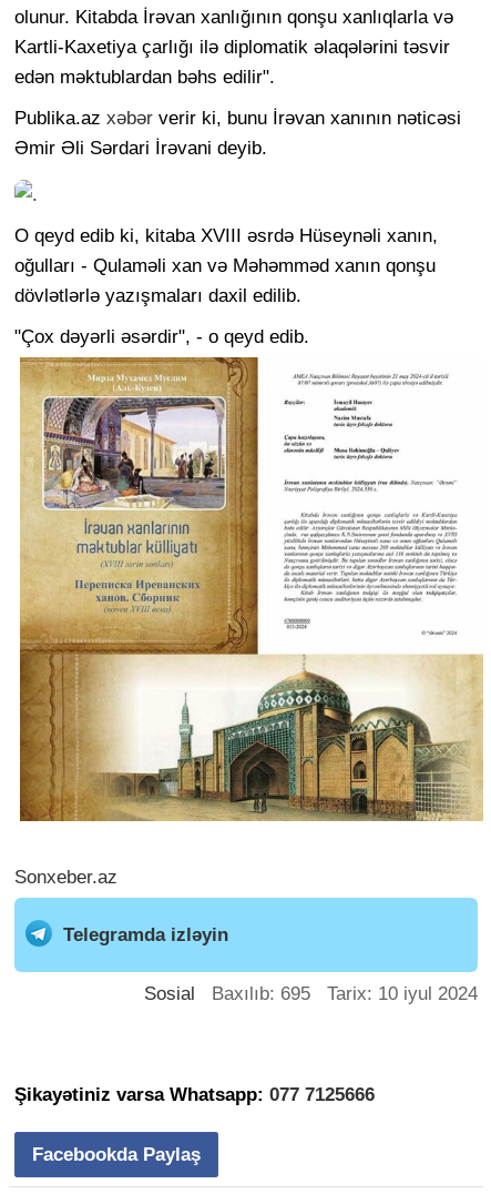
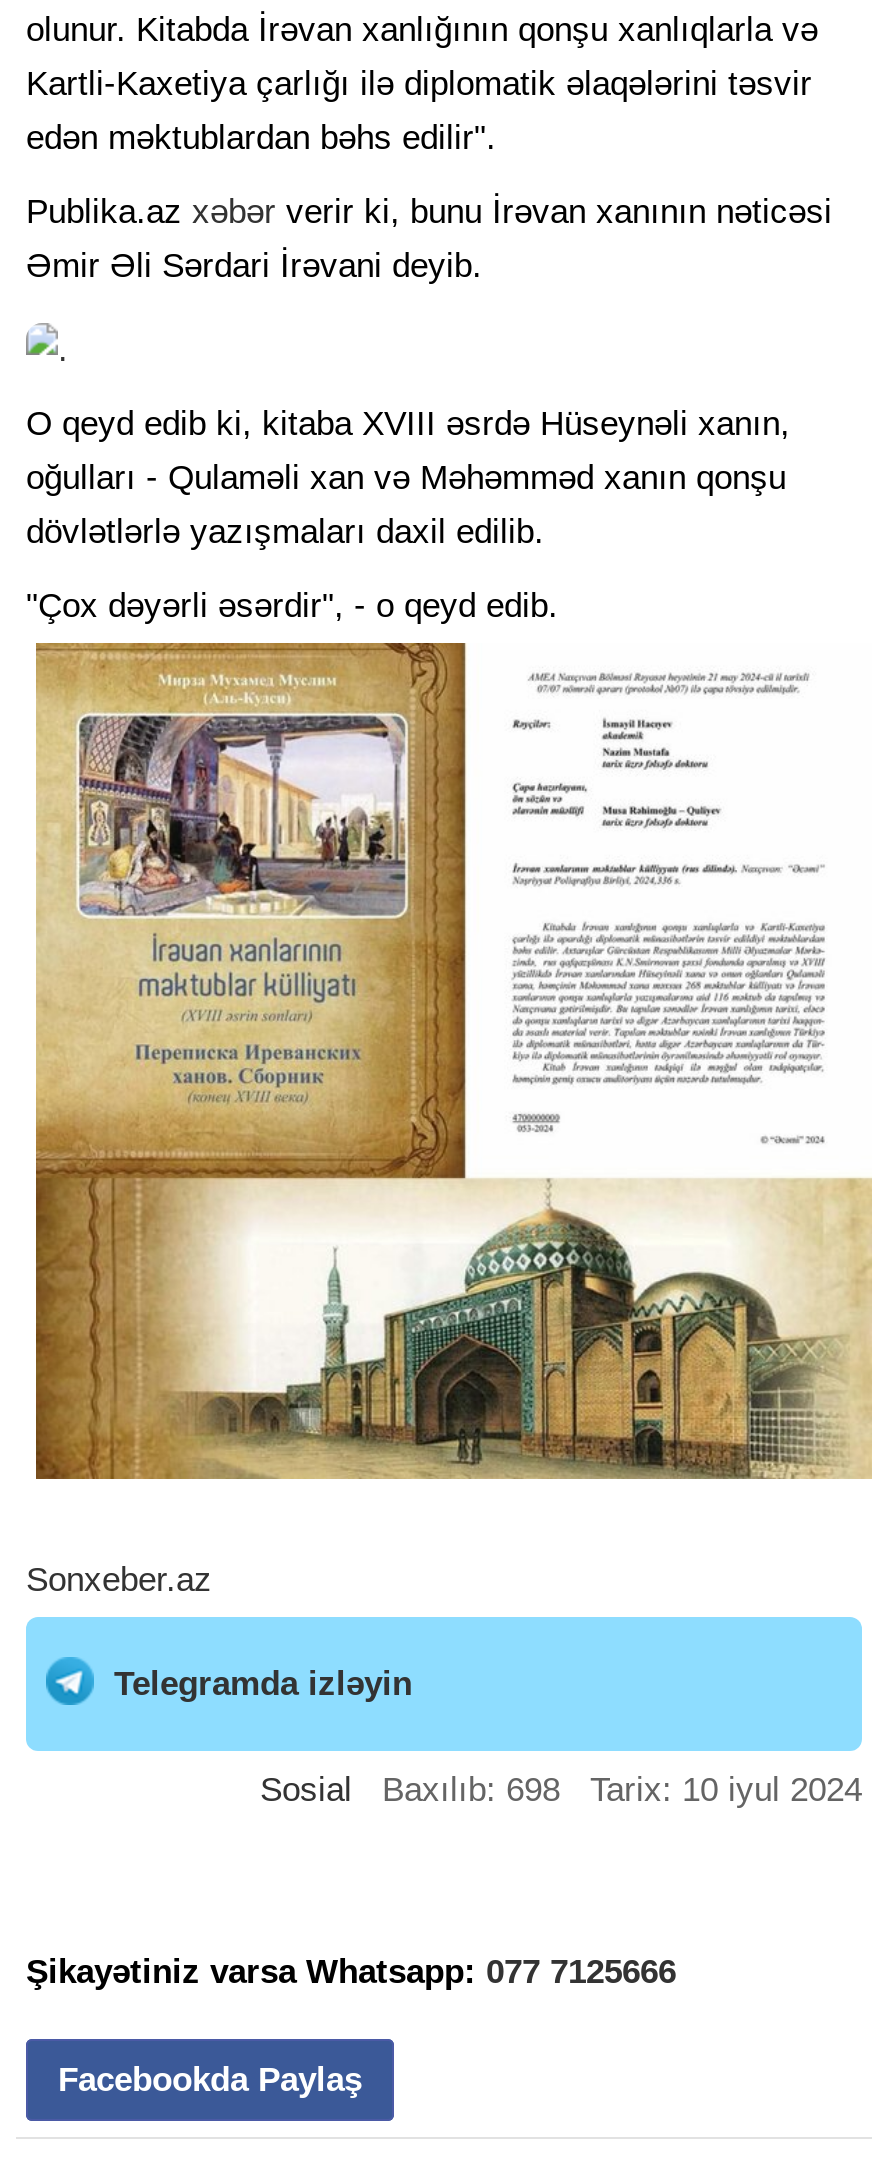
- Sosial Baxılıb: 695 Tarix: 10 iyul 2024
+ Sosial Baxılıb: 698 Tarix: 10 iyul 2024
